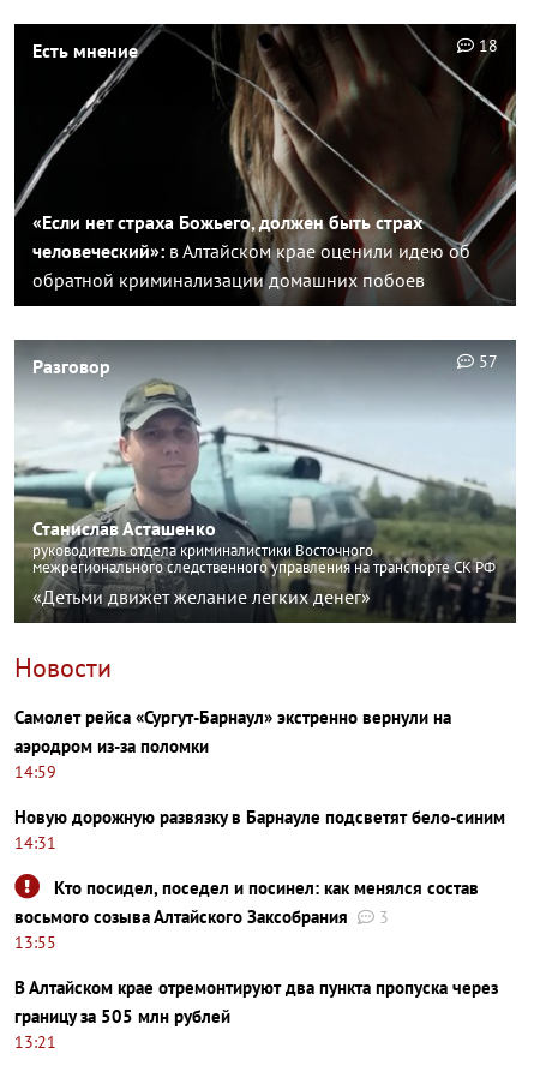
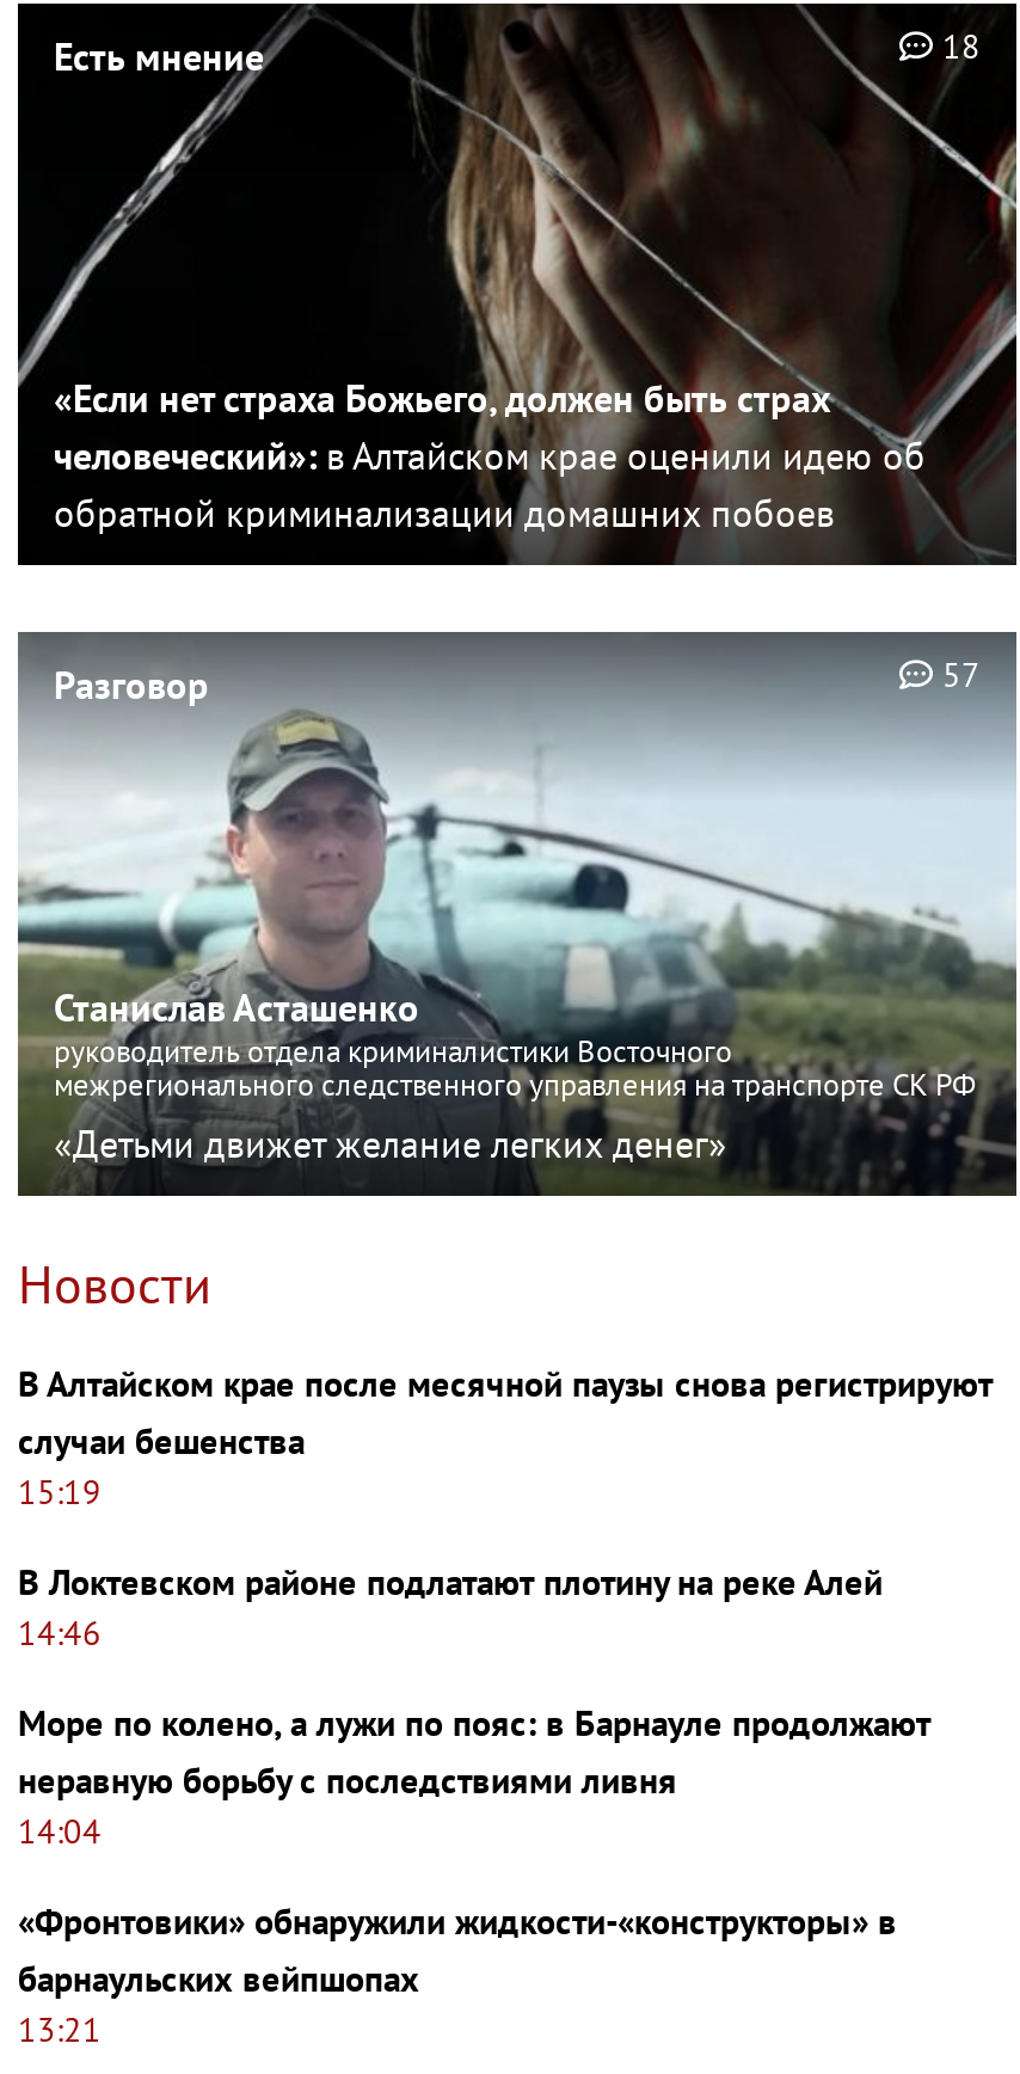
- Самолет рейса «Сургут-Барнаул» экстренно вернули на
- аэродром из-за поломки
- 14:59
+ В Алтайском крае после месячной паузы снова регистрируют
+ случаи бешенства
+ 15:19

- Новую дорожную развязку в Барнауле подсветят бело-синим
- 14:31
+ В Локтевском районе подлатают плотину на реке Алей
+ 14:46

- Кто посидел, поседел и посинел: как менялся состав
- восьмого созыва Алтайского Заксобрания
- 3
- 13:55
+ Море по колено, а лужи по пояс: в Барнауле продолжают
+ неравную борьбу с последствиями ливня
+ 14:04

- В Алтайском крае отремонтируют два пункта пропуска через
- границу за 505 млн рублей
+ «Фронтовики» обнаружили жидкости-«конструкторы» в
+ барнаульских вейпшопах
